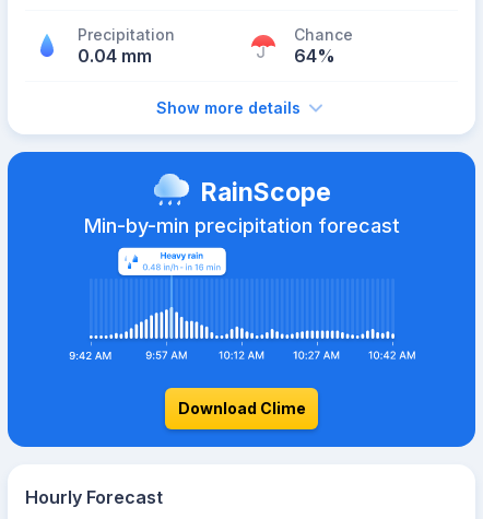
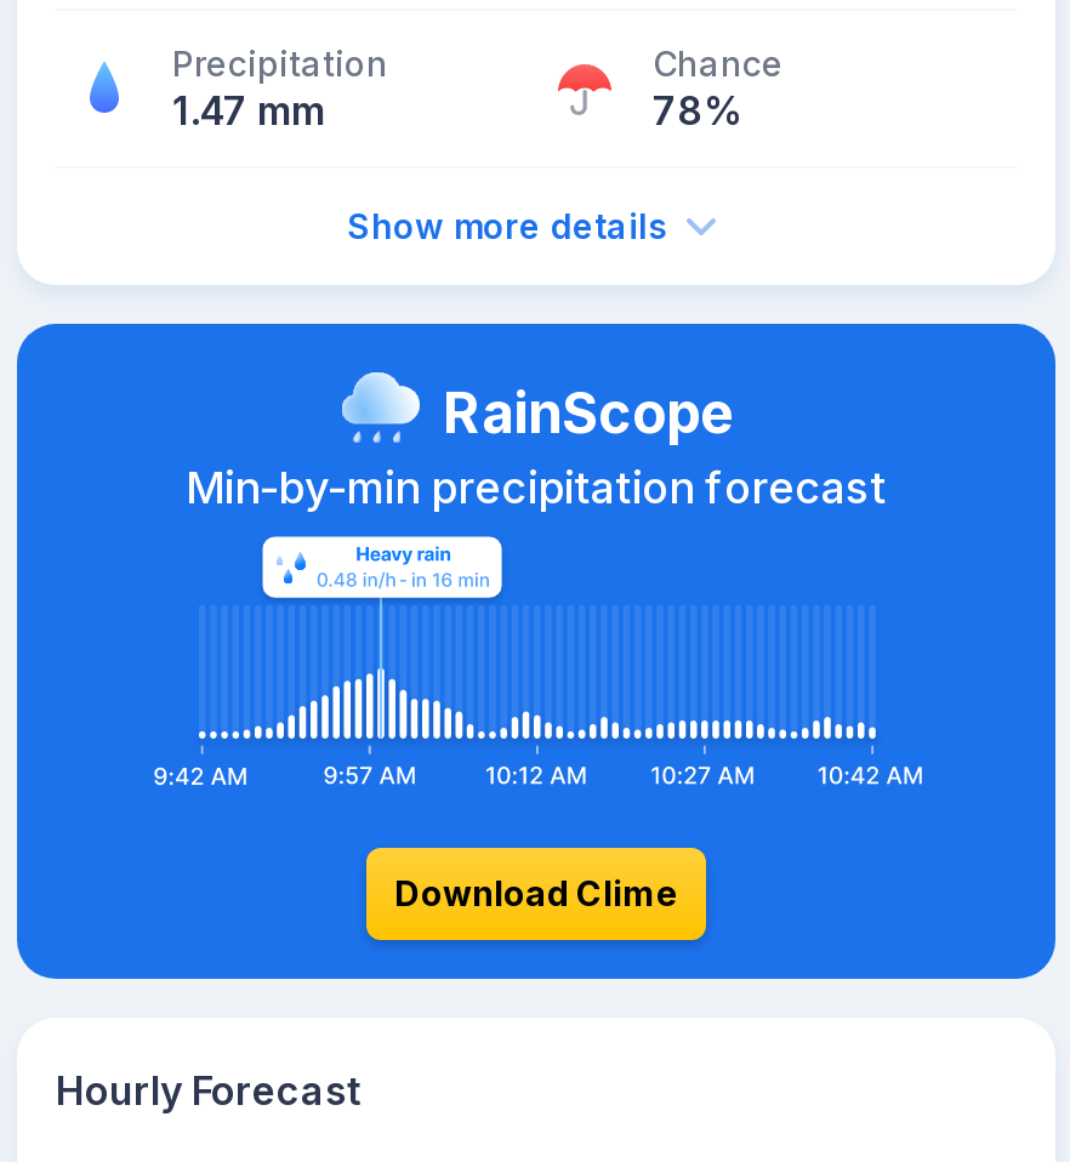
- 0.04 mm
+ 1.47 mm

- 64%
+ 78%
